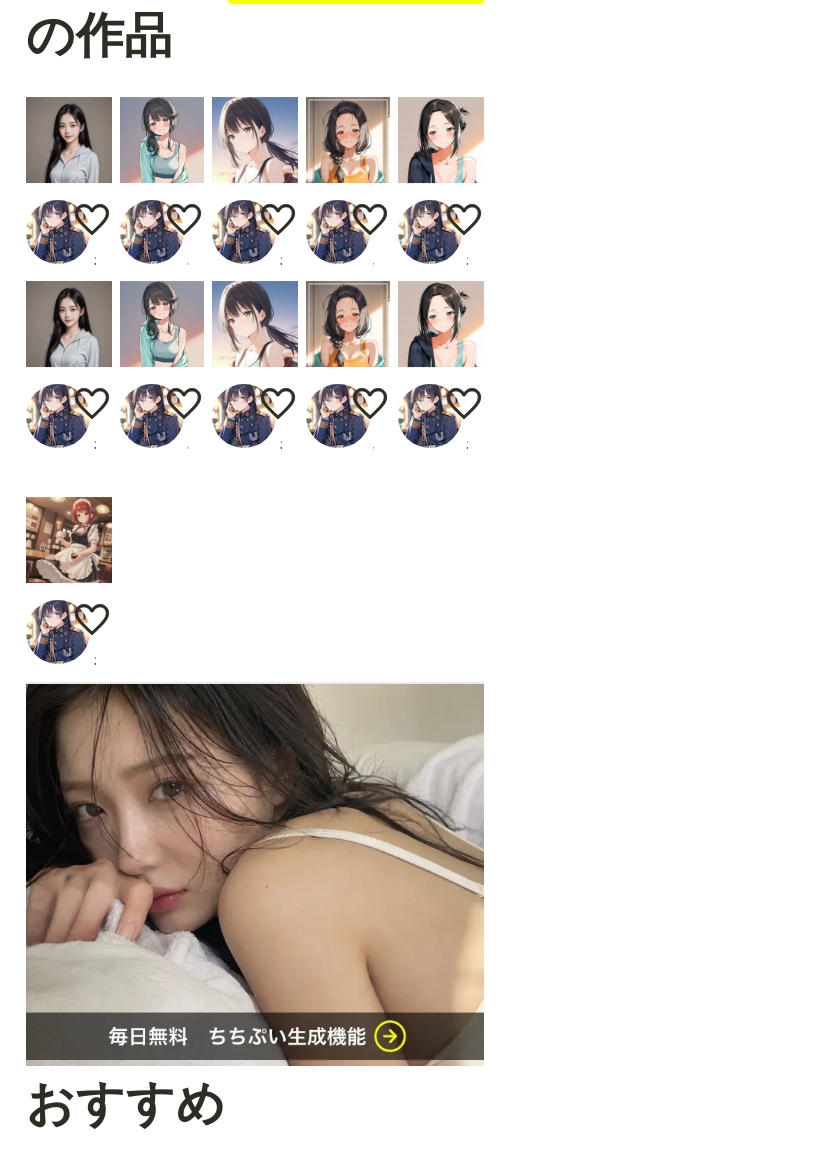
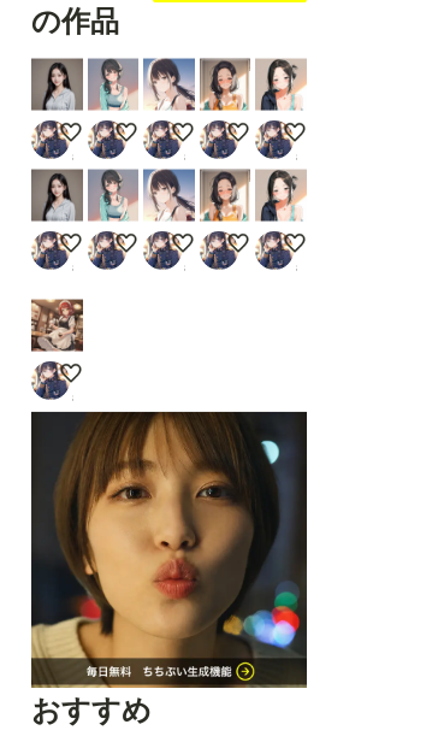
- [image]
+ [image]
